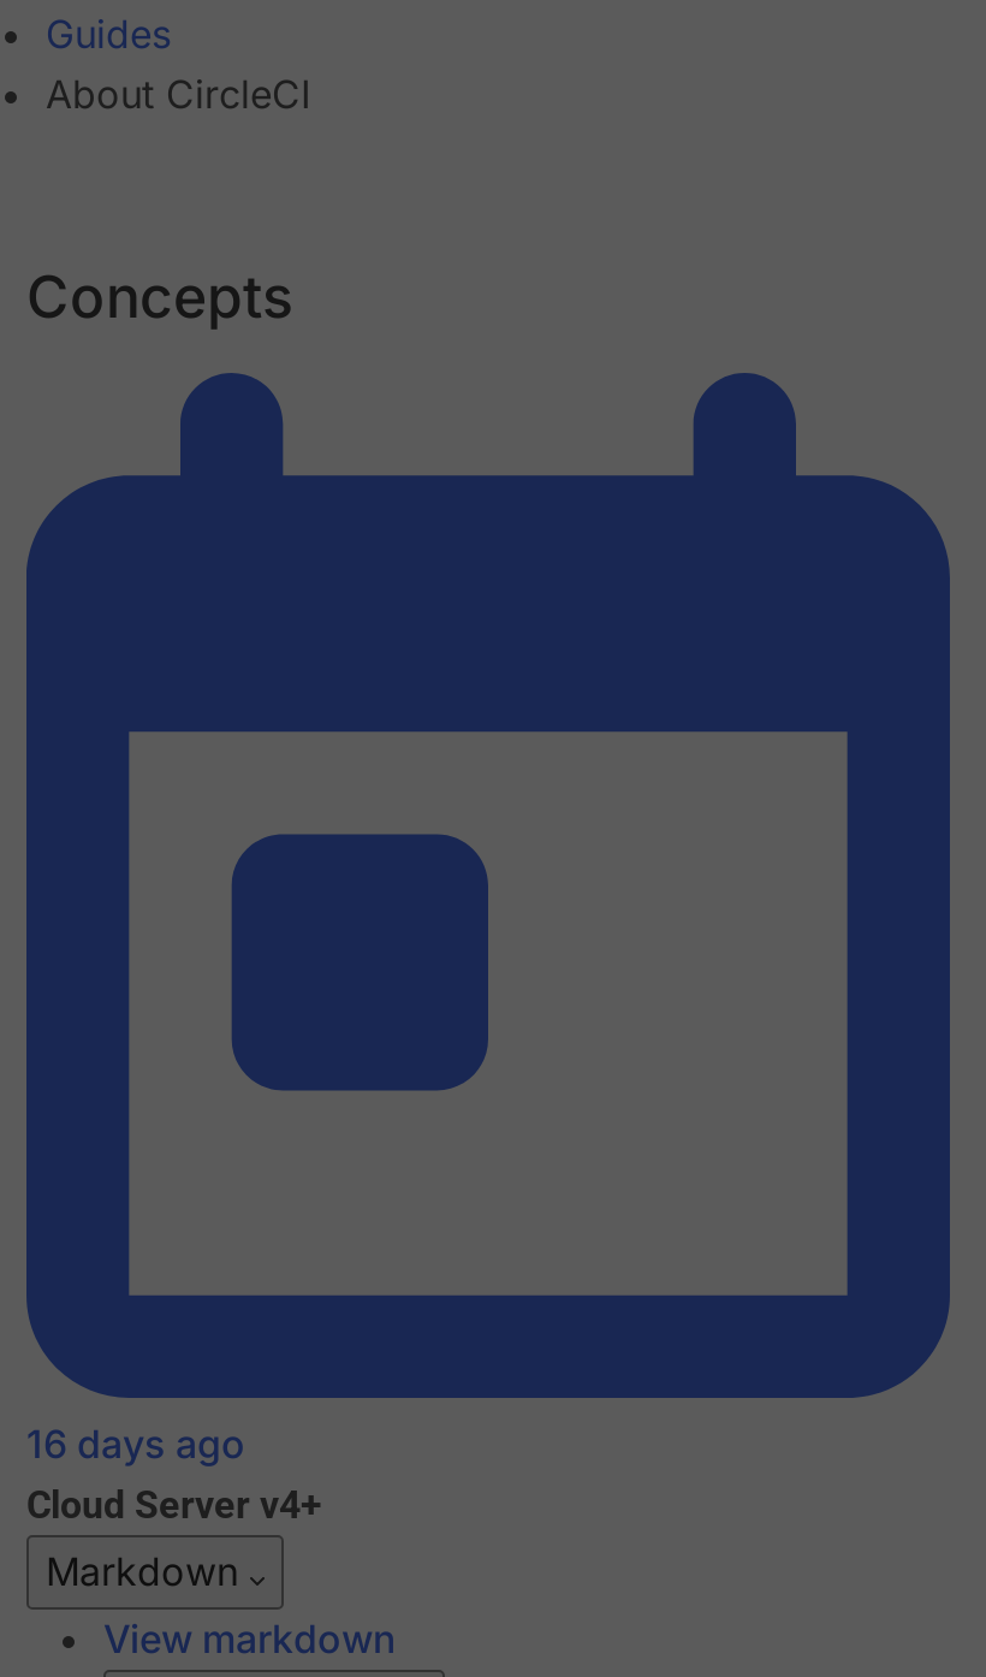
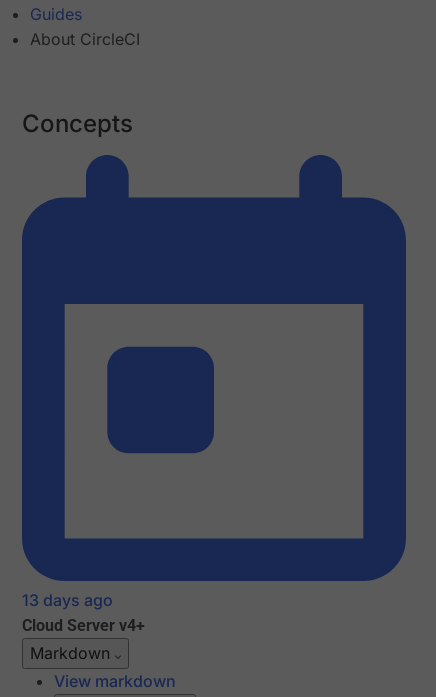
- 16 days ago
+ 13 days ago
